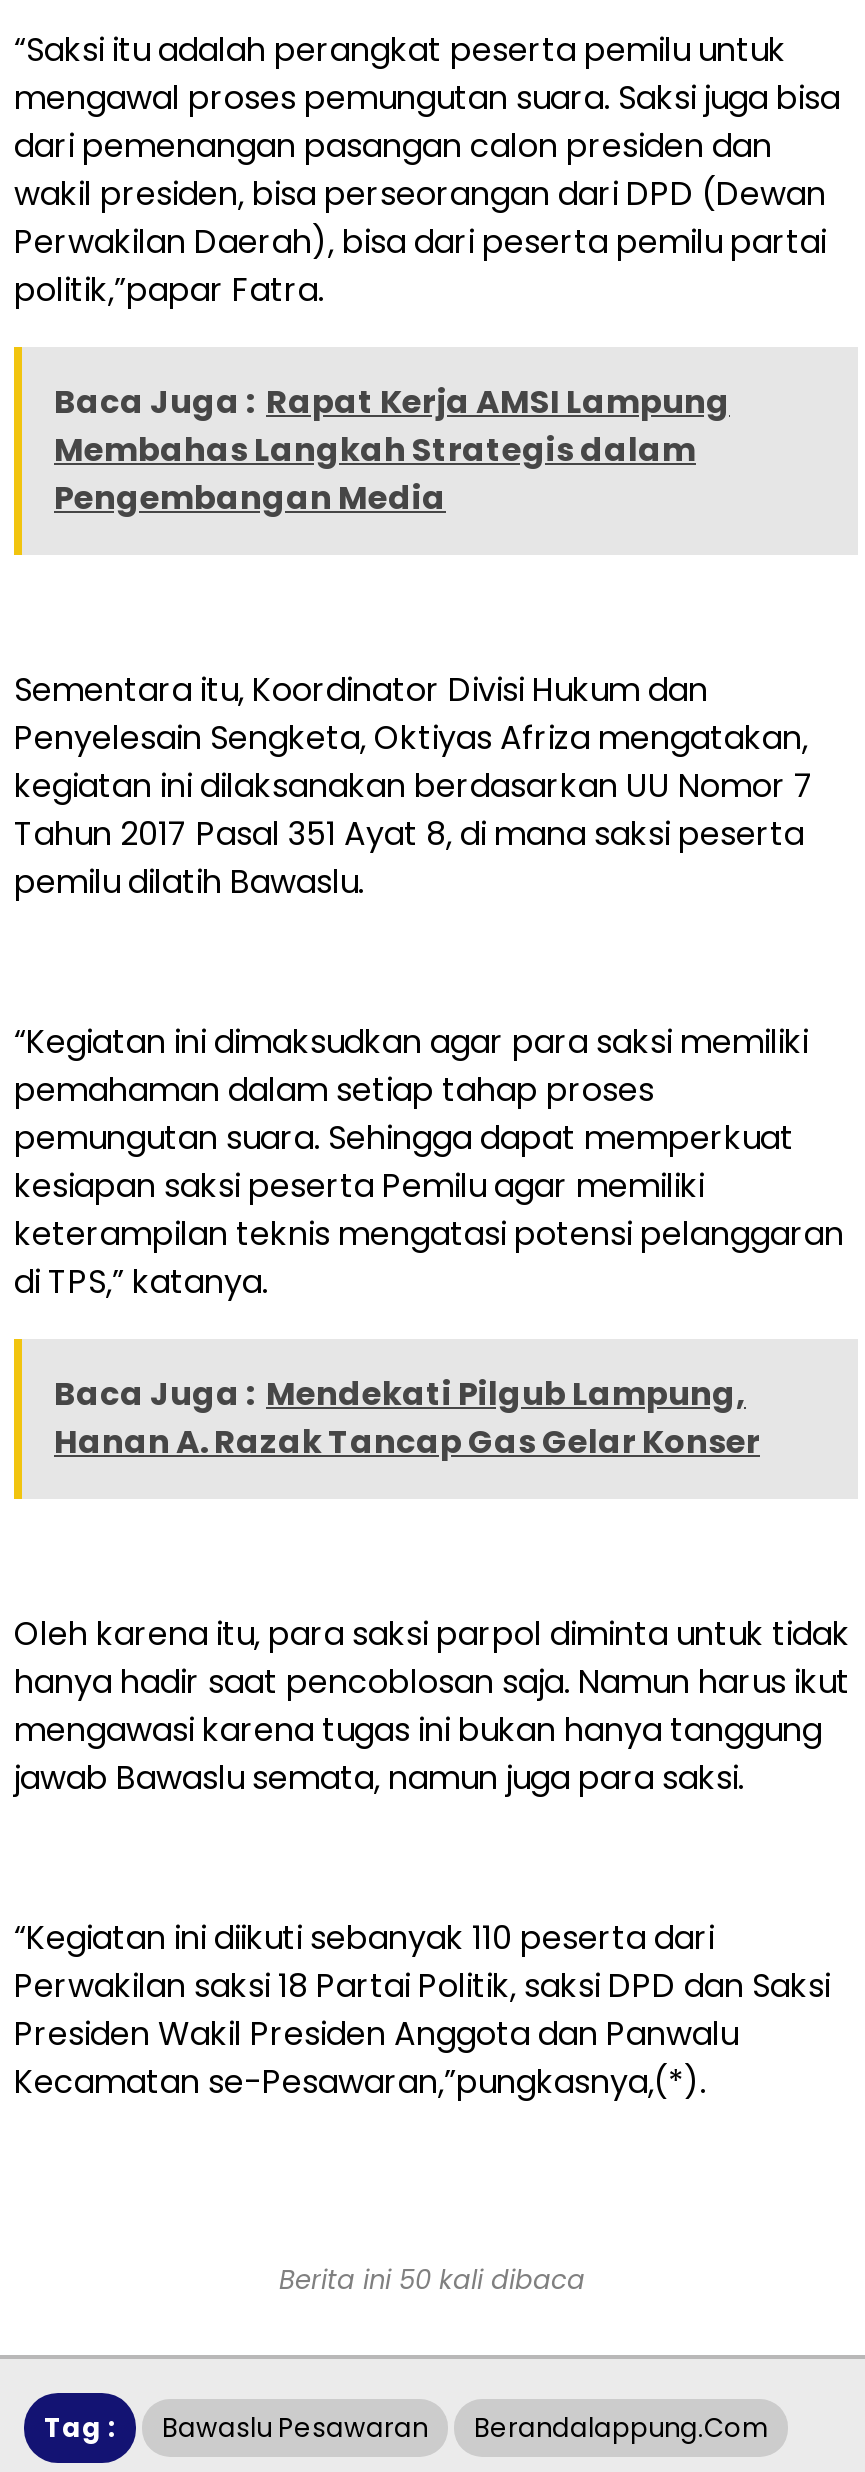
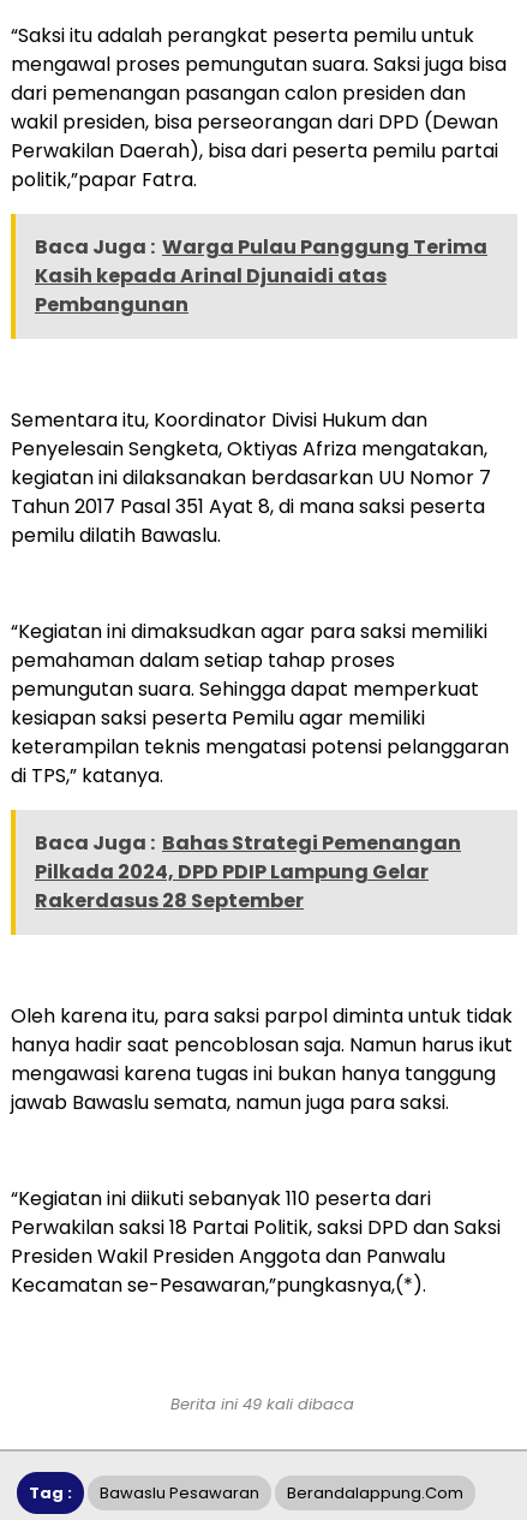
- Baca Juga : Rapat Kerja AMSI Lampung
- Membahas Langkah Strategis dalam
- Pengembangan Media
+ Baca Juga : Warga Pulau Panggung Terima
+ Kasih kepada Arinal Djunaidi atas
+ Pembangunan

- Baca Juga : Mendekati Pilgub Lampung,
- Hanan A. Razak Tancap Gas Gelar Konser
+ Baca Juga : Bahas Strategi Pemenangan
+ Pilkada 2024, DPD PDIP Lampung Gelar
+ Rakerdasus 28 September

- Berita ini 50 kali dibaca
+ Berita ini 49 kali dibaca
